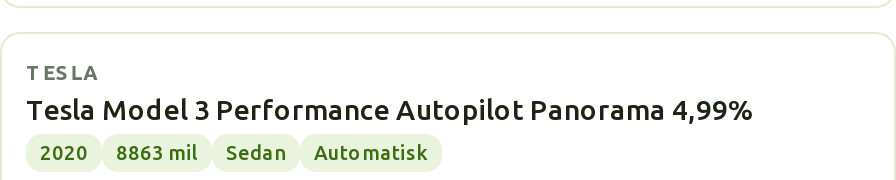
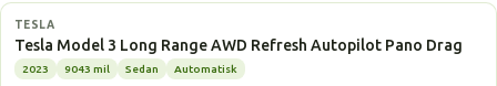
- Tesla Model 3 Performance Autopilot Panorama 4,99%
+ Tesla Model 3 Long Range AWD Refresh Autopilot Pano Drag

- 2020
- 8863 mil
+ 2023
+ 9043 mil
